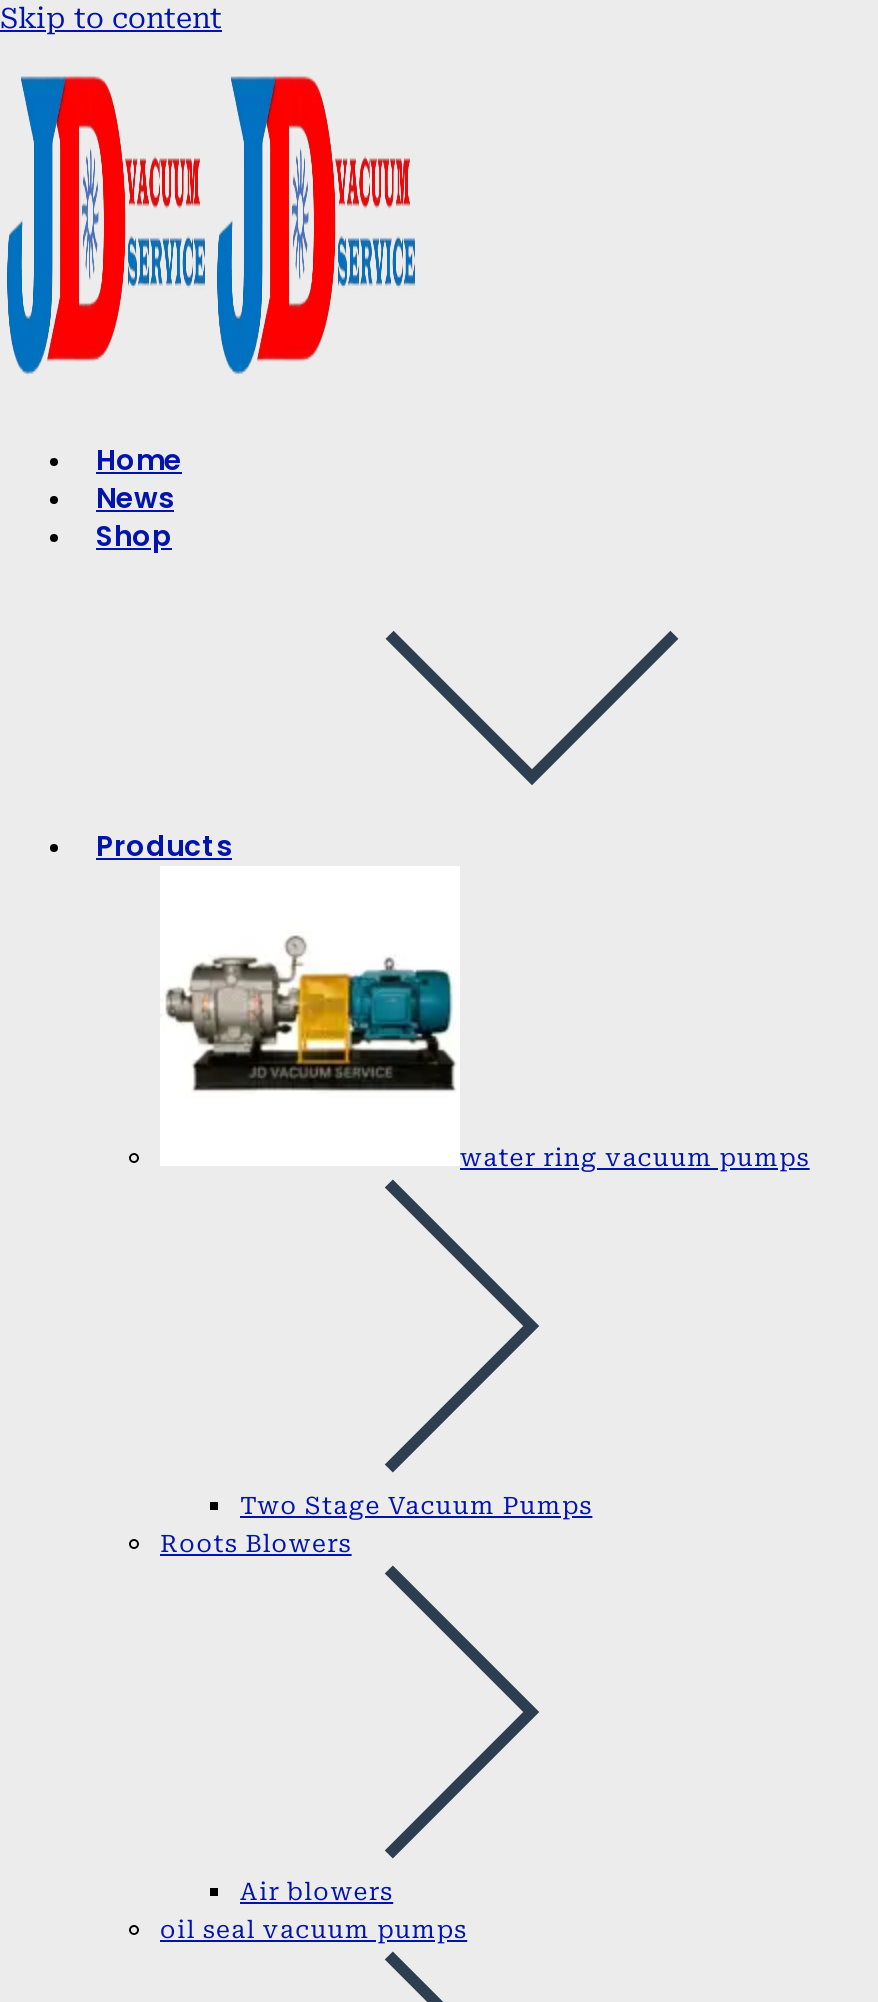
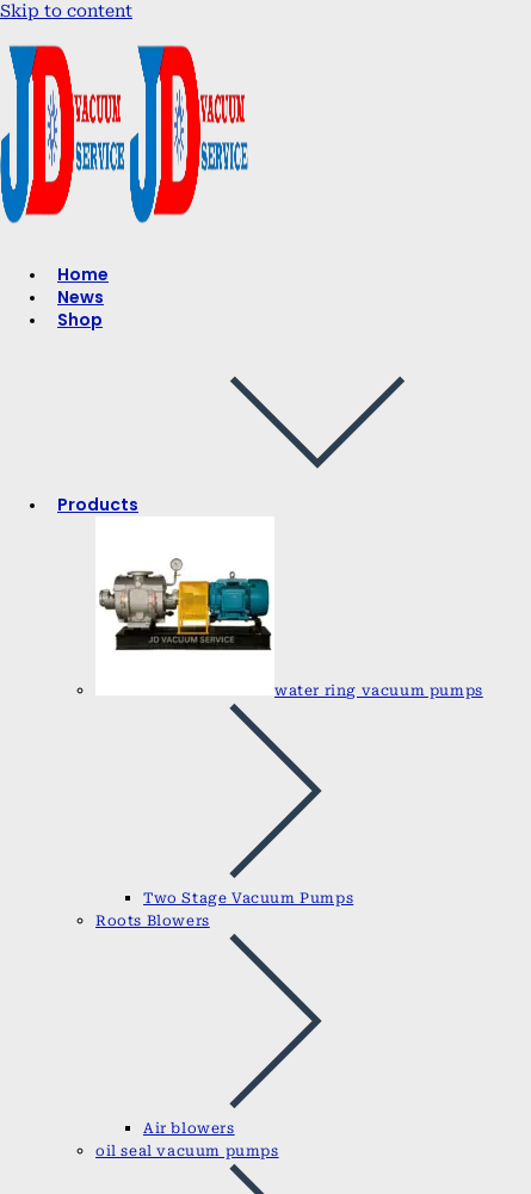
- [image]
+ [image]
